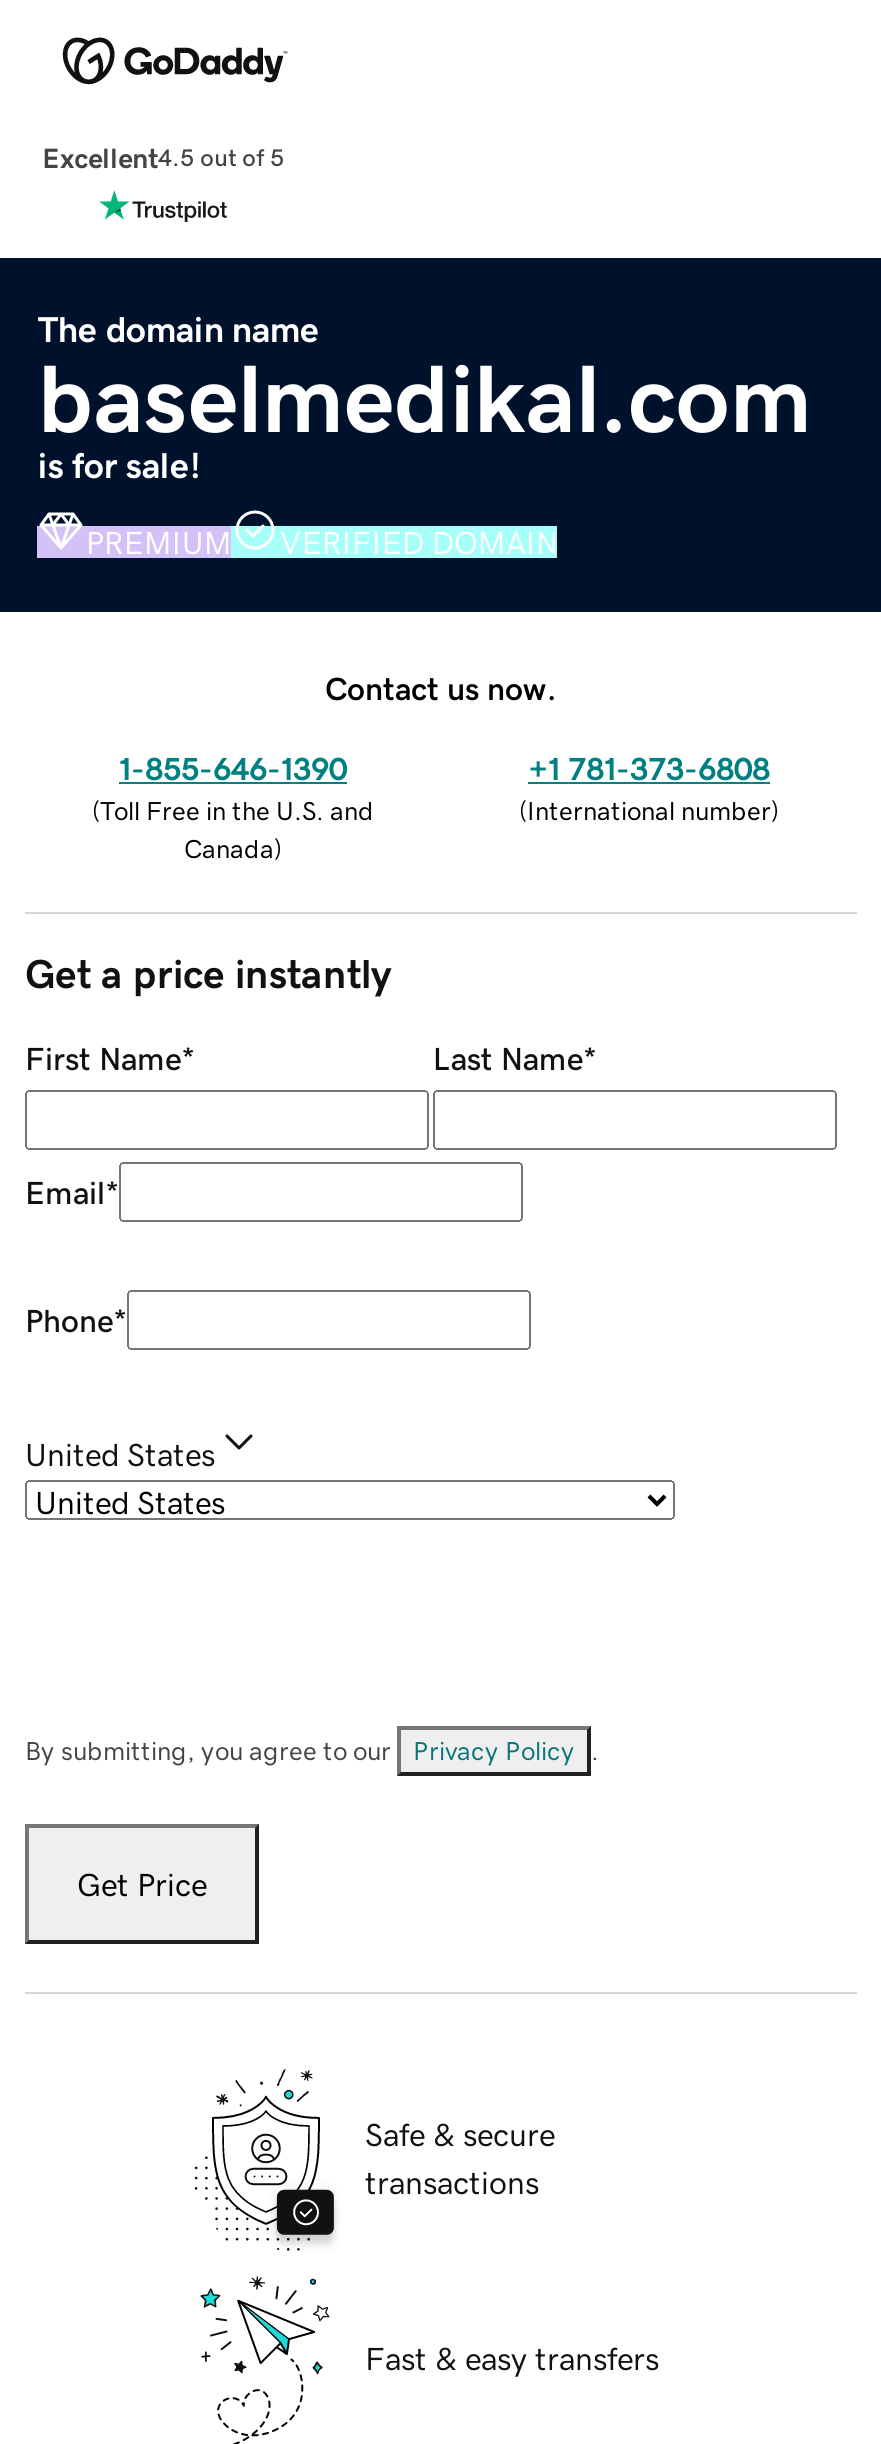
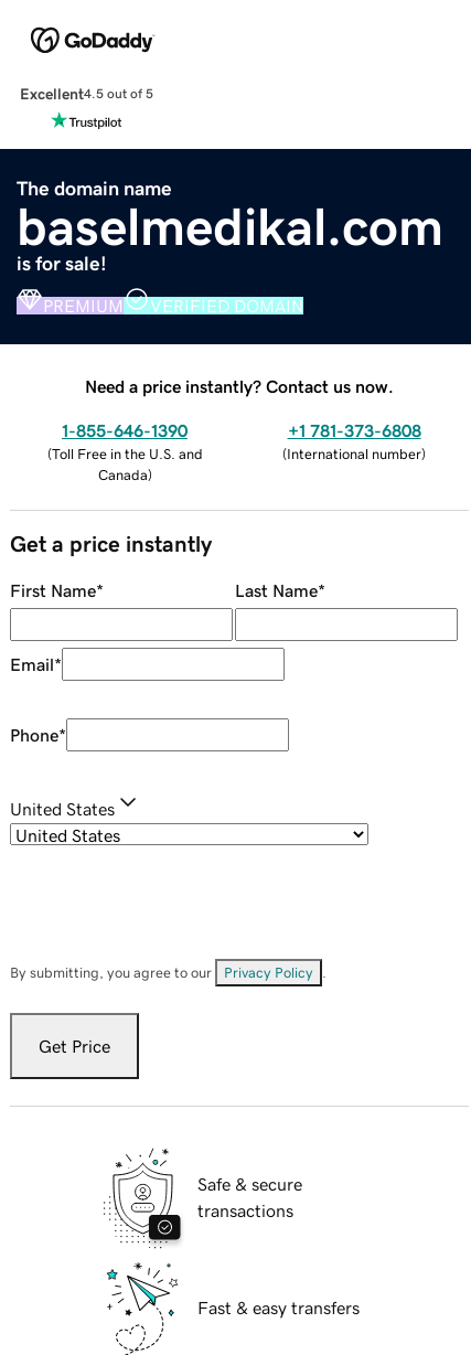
- Contact us now.
+ Need a price instantly? Contact us now.
